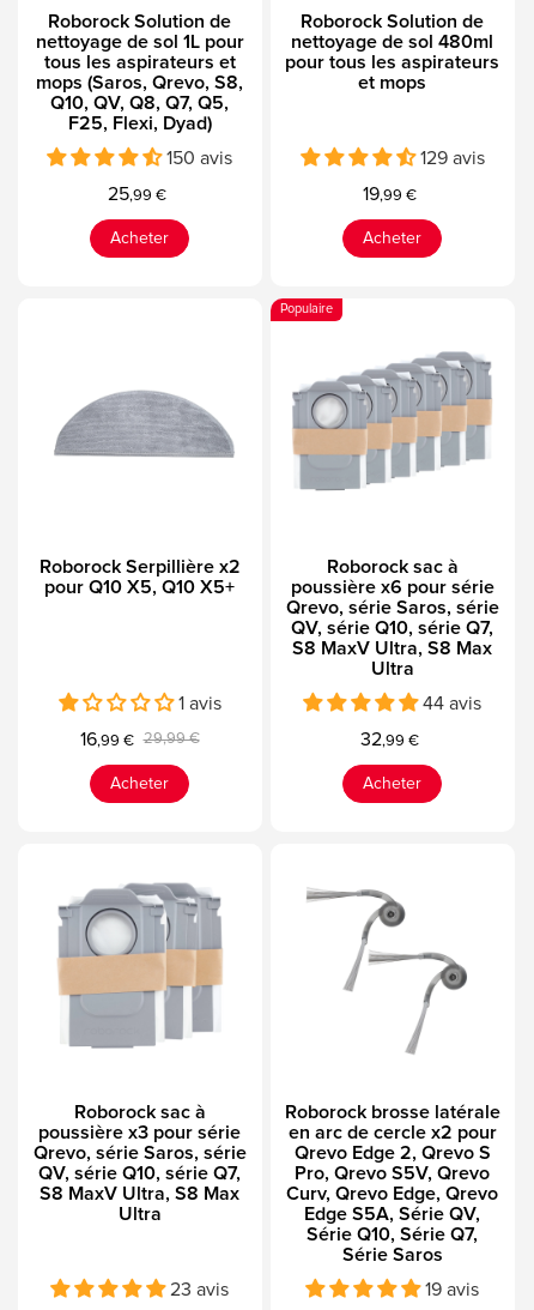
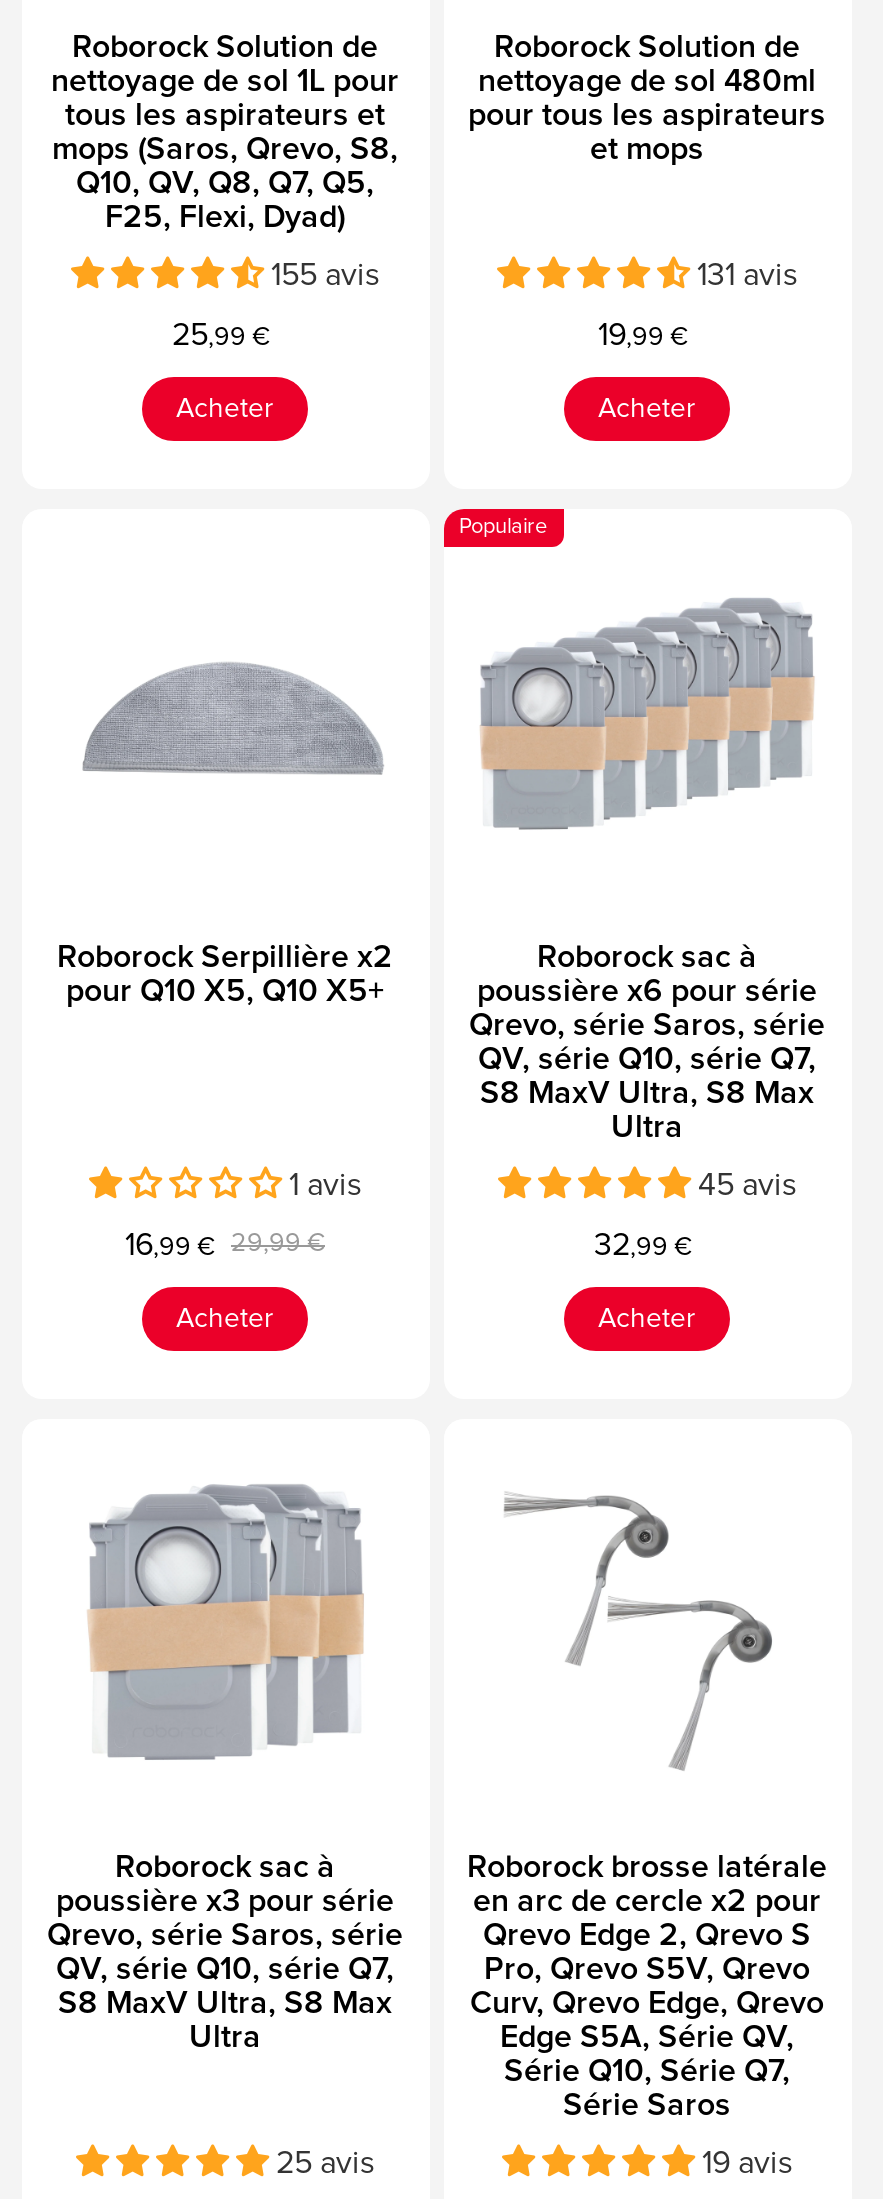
- 150 avis
+ 155 avis

- 129 avis
+ 131 avis

- 44 avis
+ 45 avis

- 23 avis
+ 25 avis
